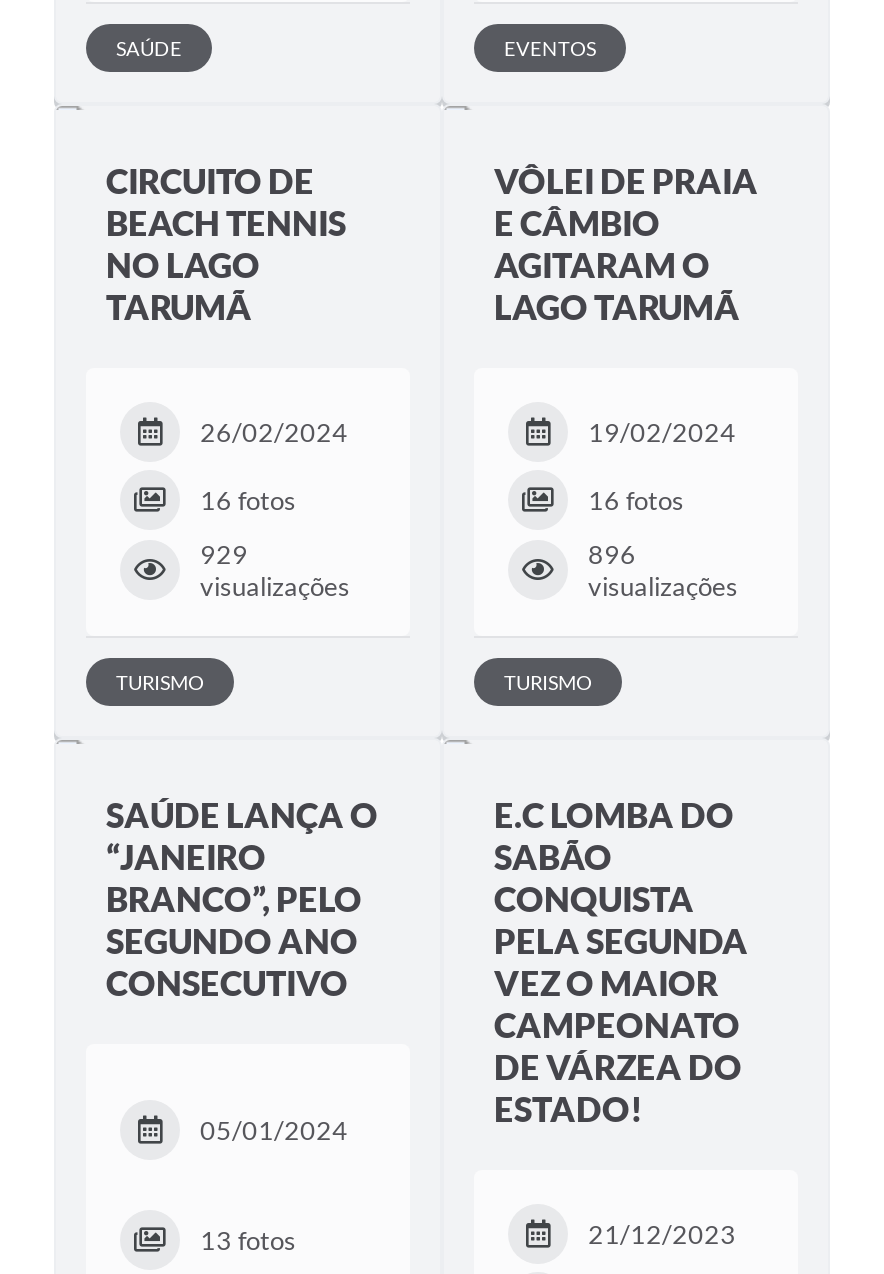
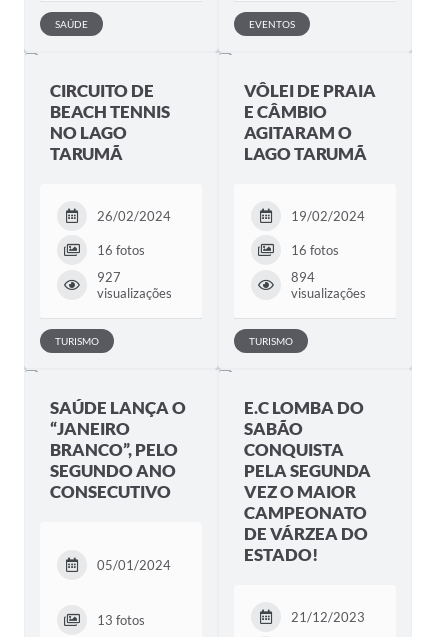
- 929
+ 927

- 896
+ 894
